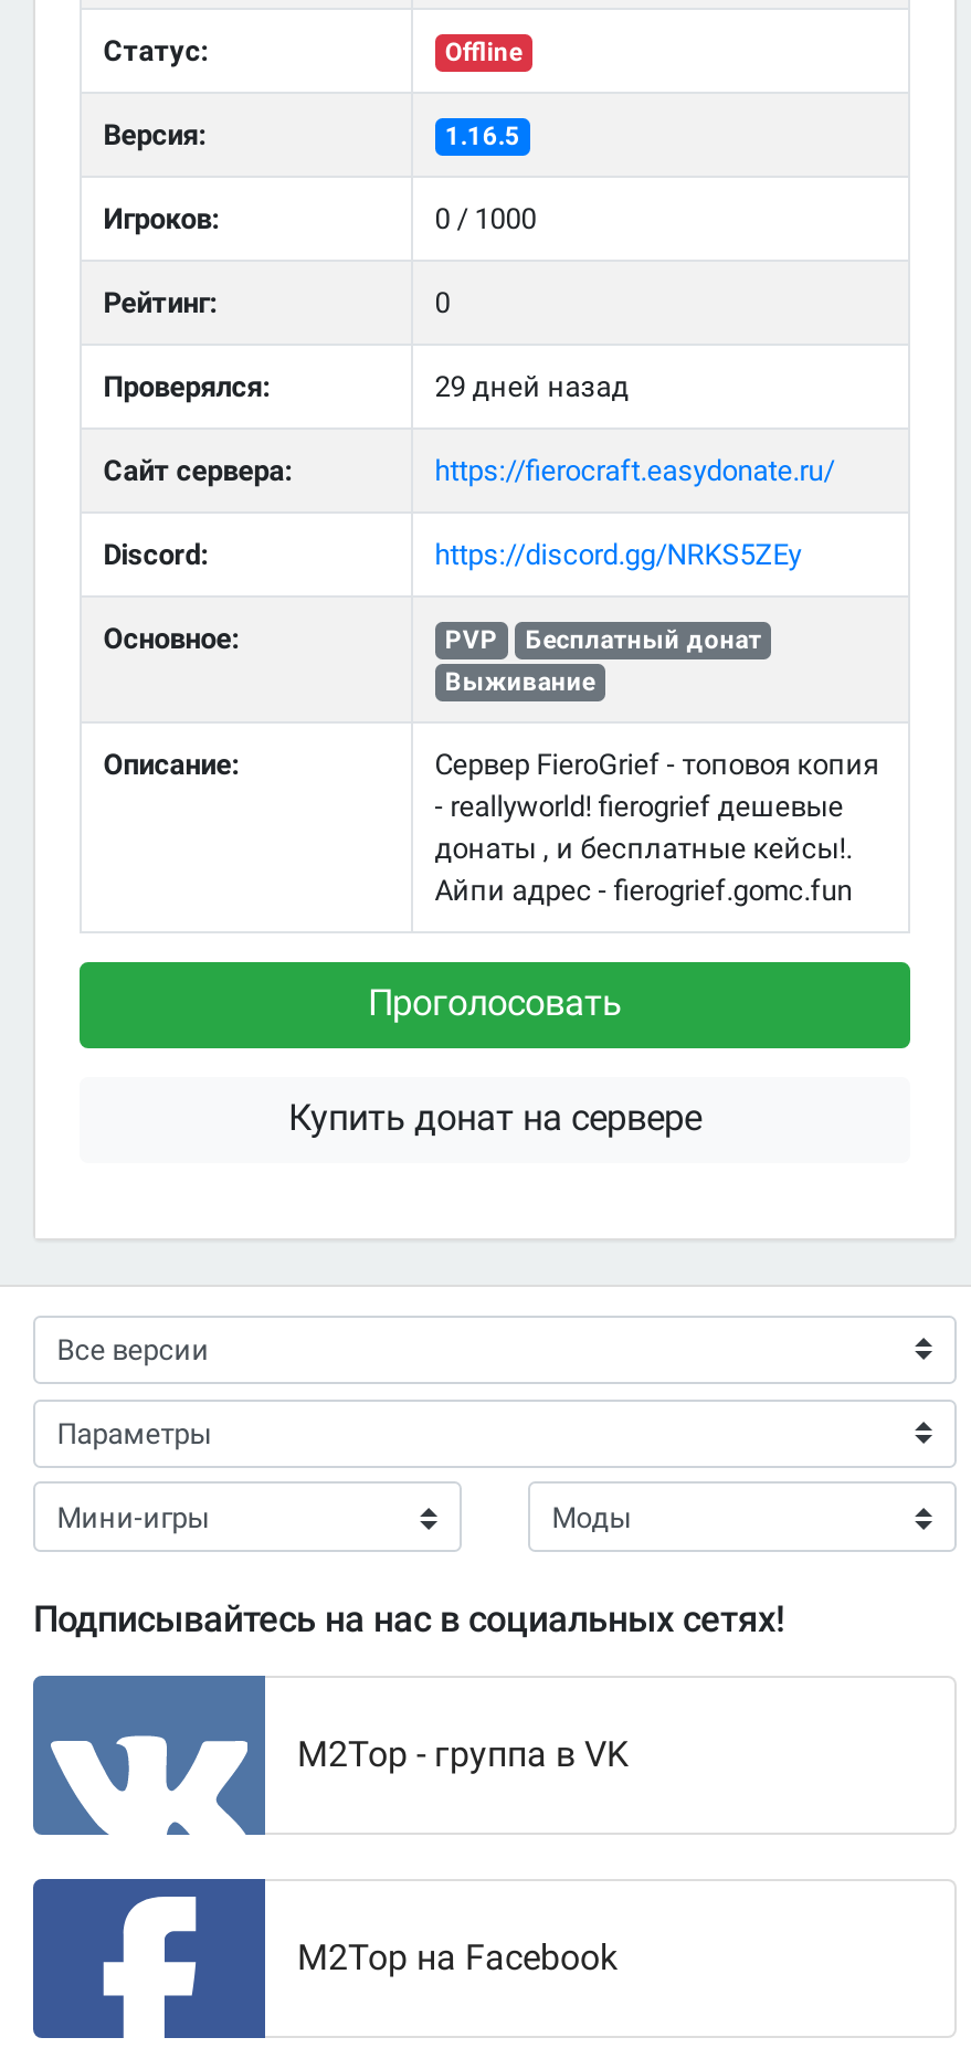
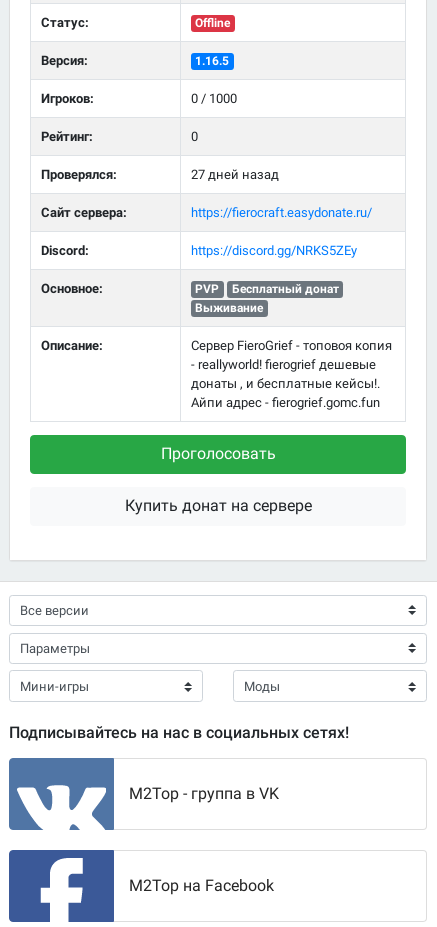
- 29 дней назад
+ 27 дней назад
